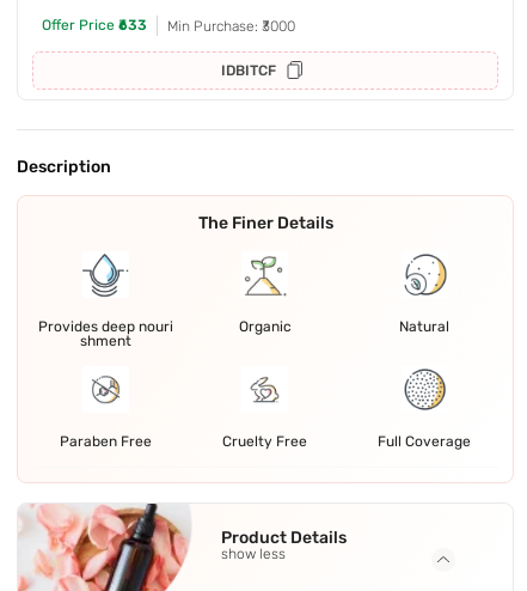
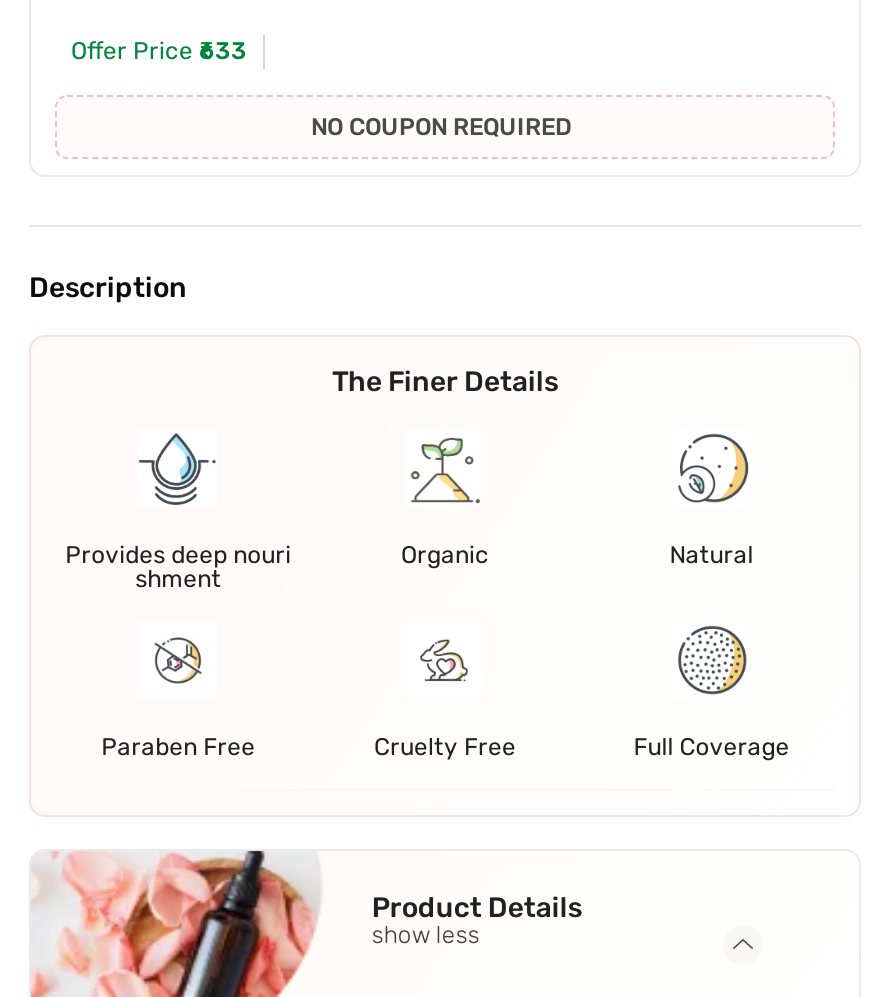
- Min Purchase: ₹3000
- IDBITCF
+ NO COUPON REQUIRED
